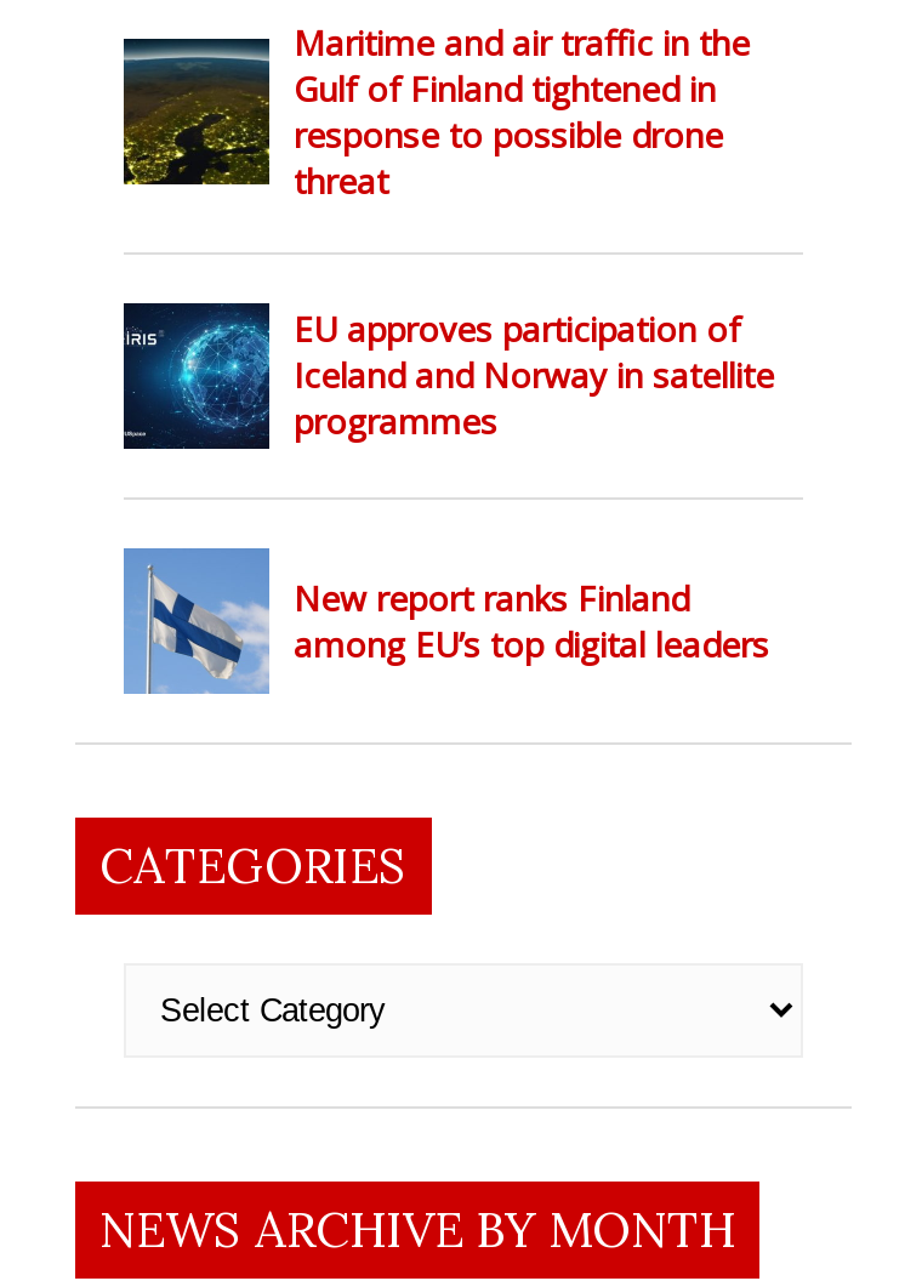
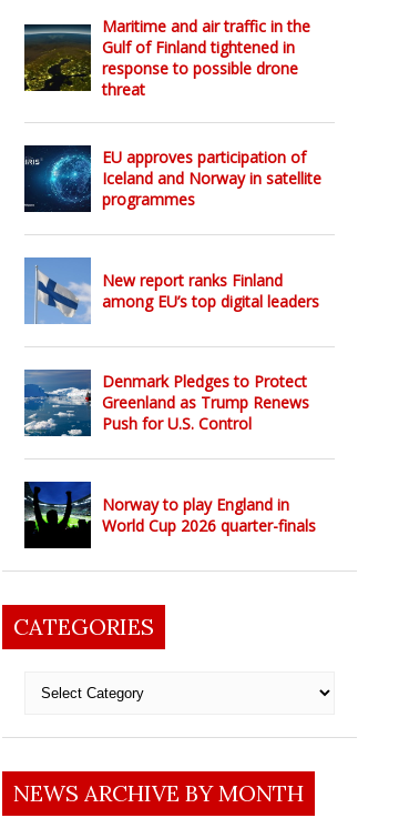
+ [image]
+ Denmark Pledges to Protect
+ Greenland as Trump Renews
+ Push for U.S. Control

+ [image]
+ Norway to play England in
+ World Cup 2026 quarter-finals
